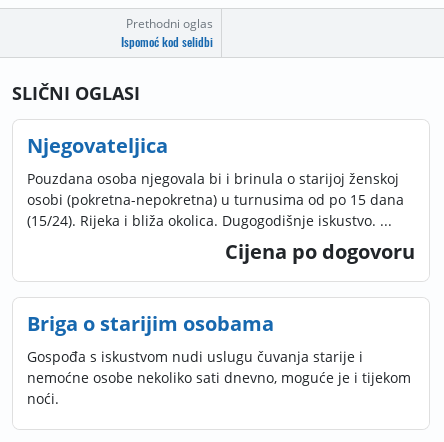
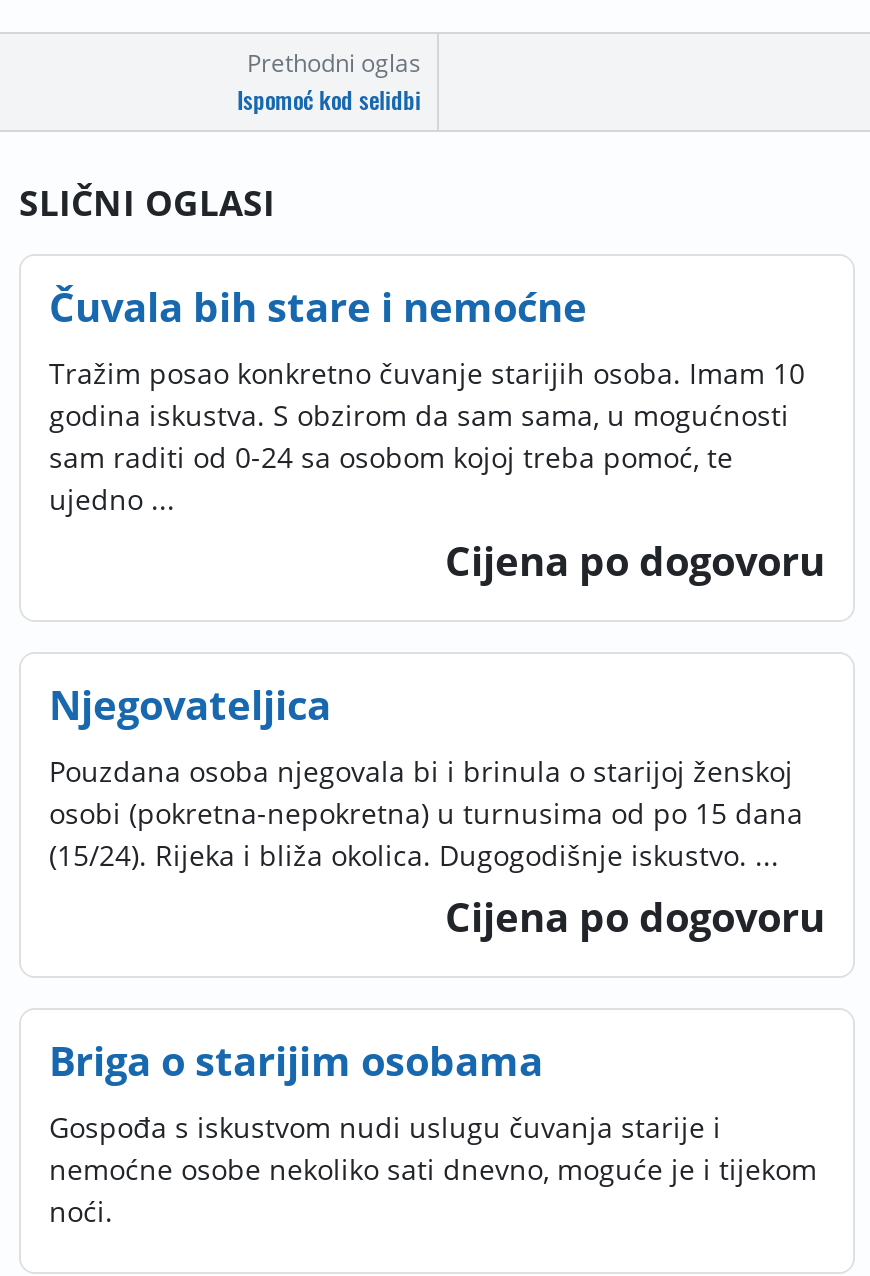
+ Čuvala bih stare i nemoćne
+ Tražim posao konkretno čuvanje starijih osoba. Imam 10
+ godina iskustva. S obzirom da sam sama, u mogućnosti
+ sam raditi od 0-24 sa osobom kojoj treba pomoć, te
+ ujedno ...
+ Cijena po dogovoru
